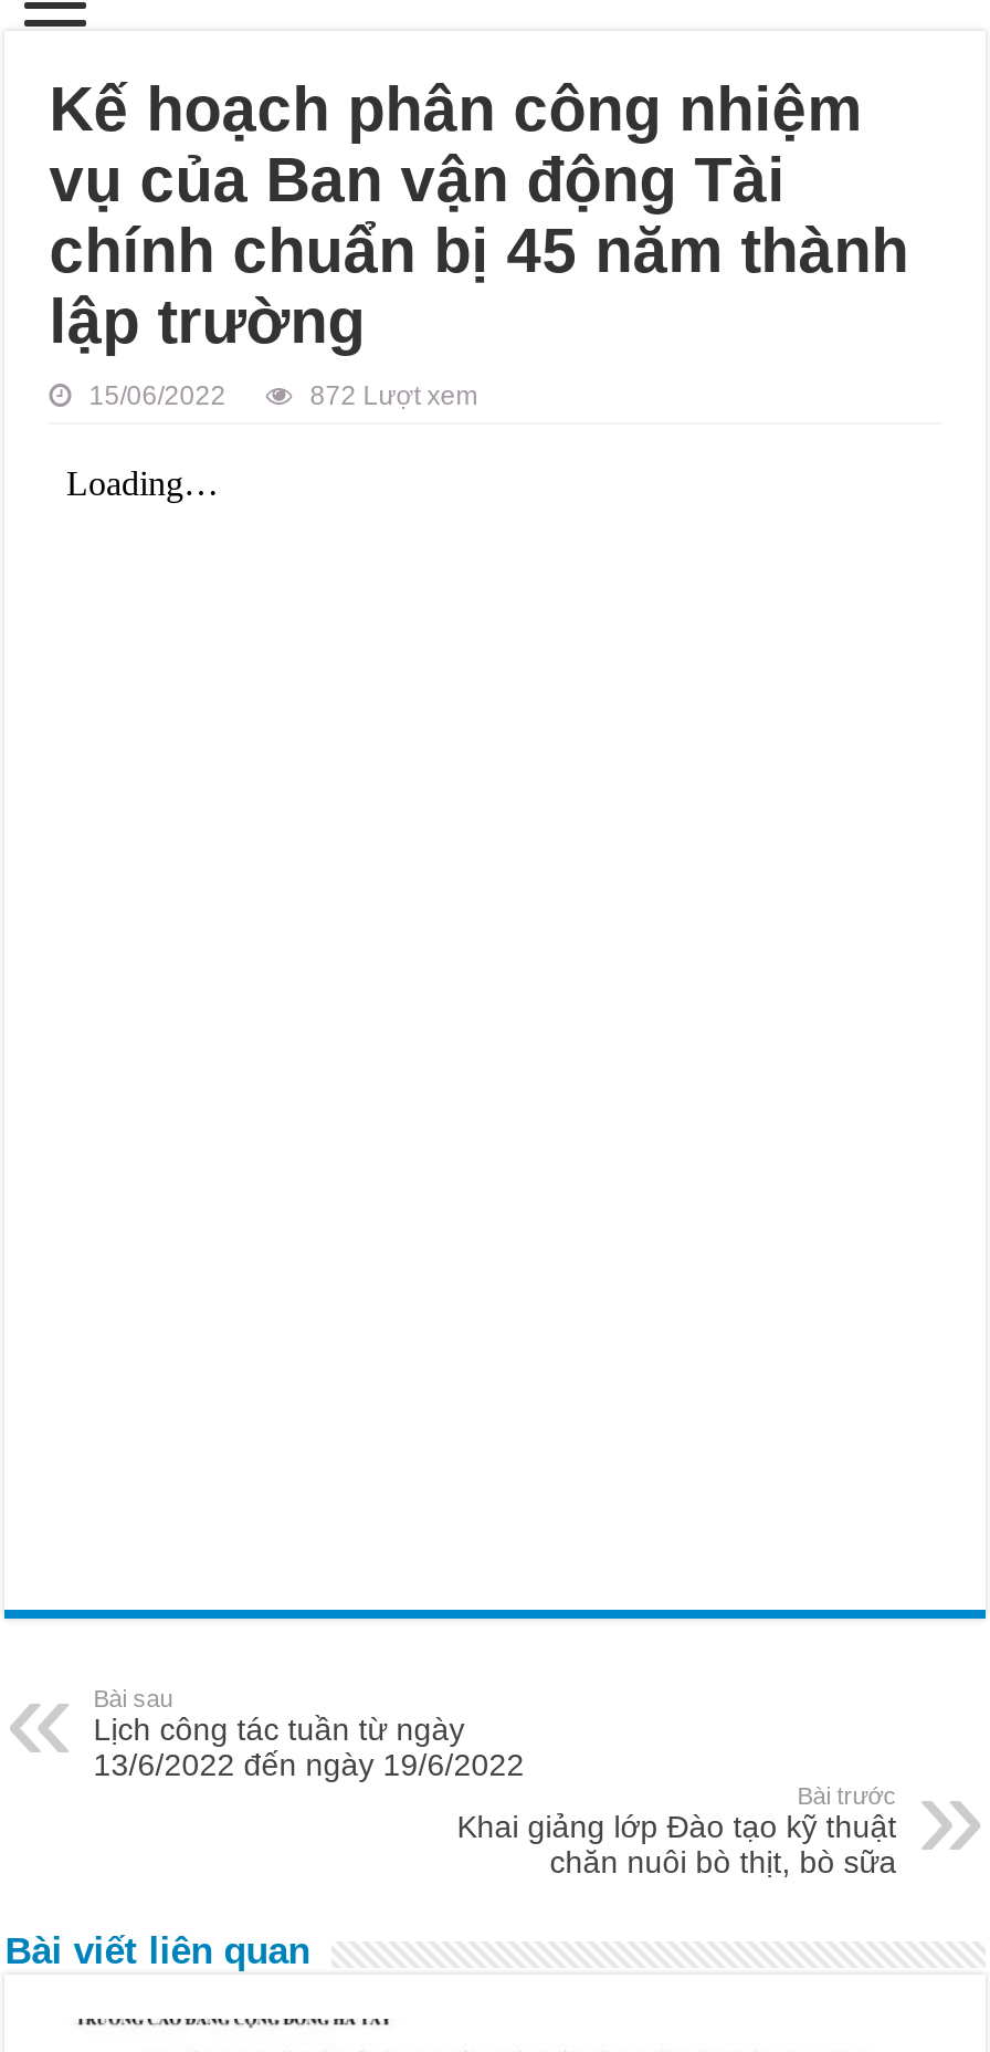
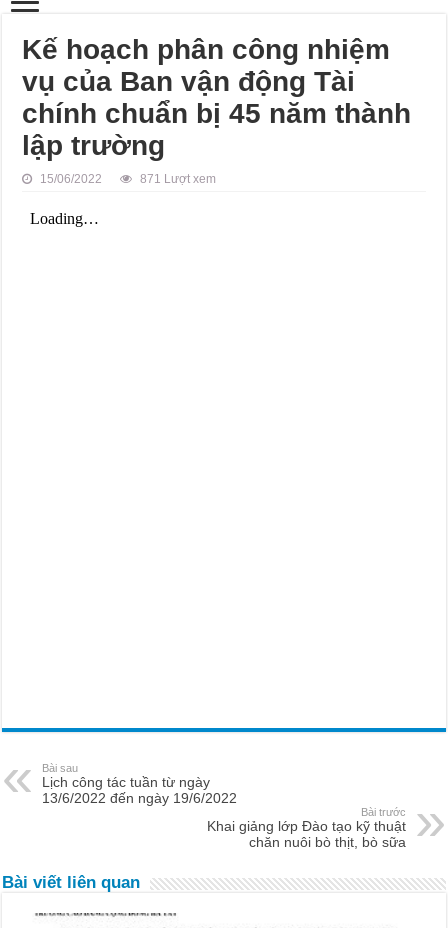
- 872 Lượt xem
+ 871 Lượt xem
